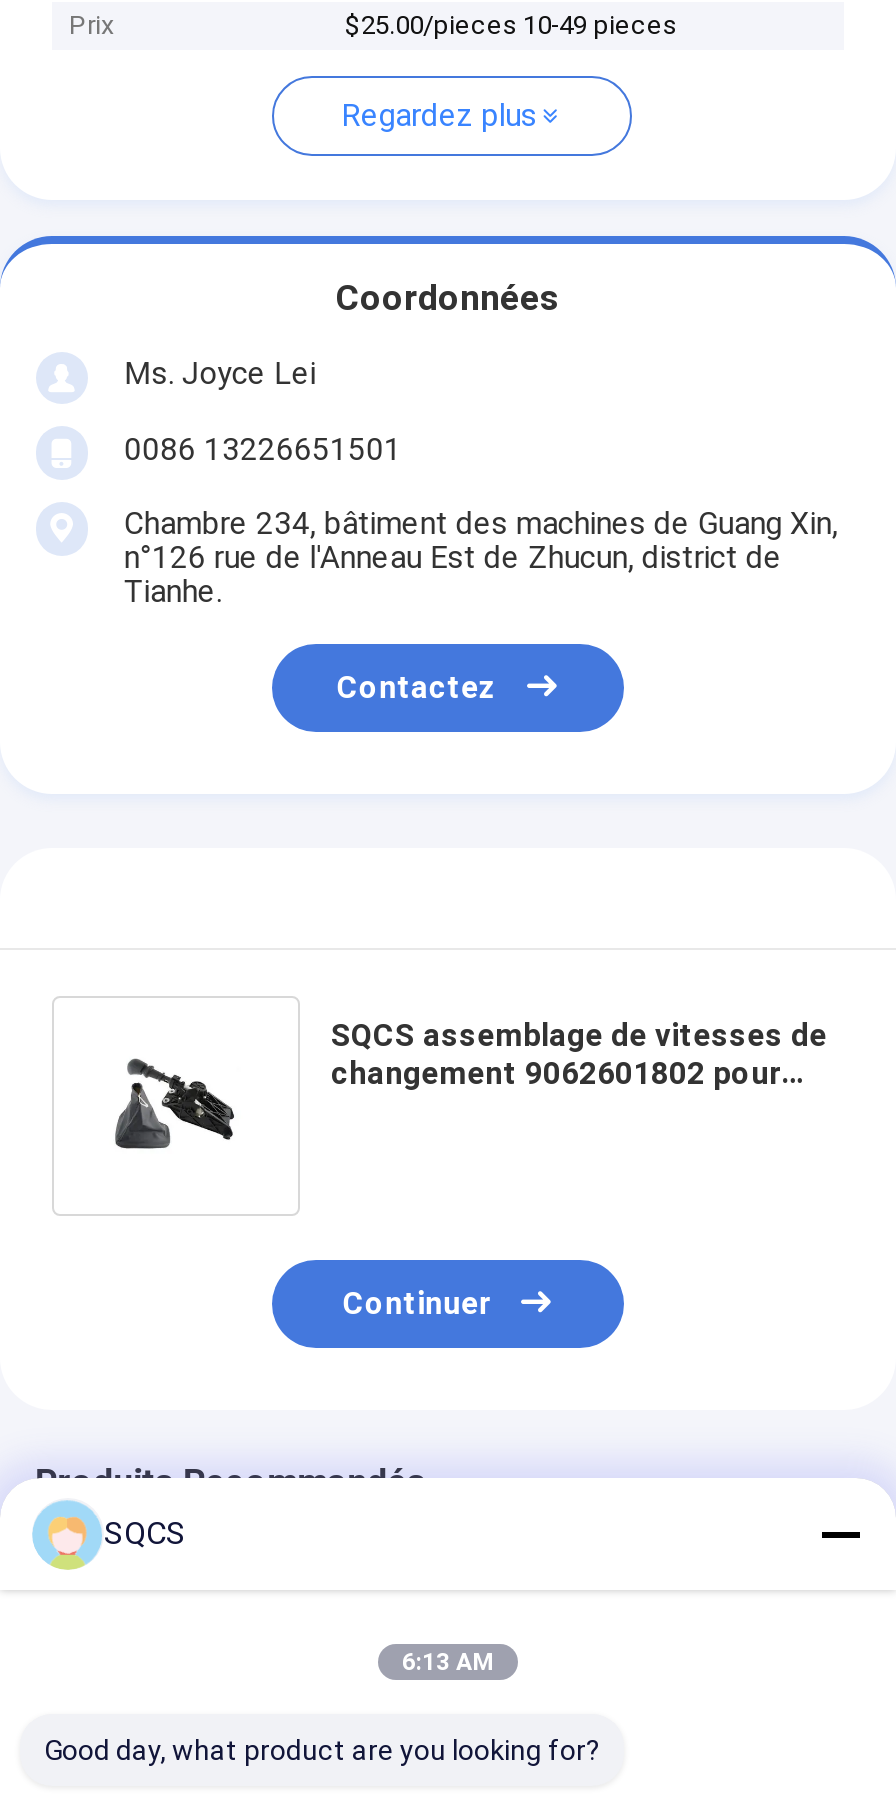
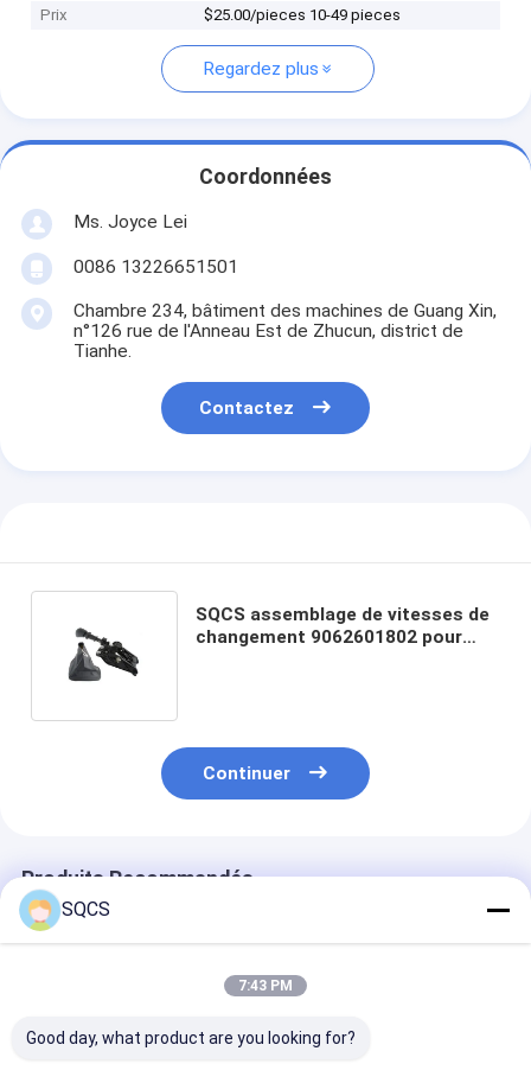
- 6:13 AM
+ 7:43 PM
